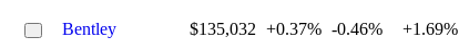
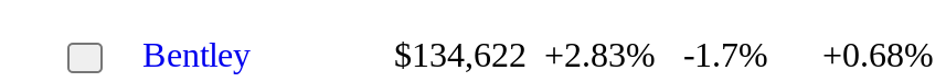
- $135,032 +0.37% -0.46%
- +1.69%
+ $134,622 +2.83%
+ -1.7%
+ +0.68%
